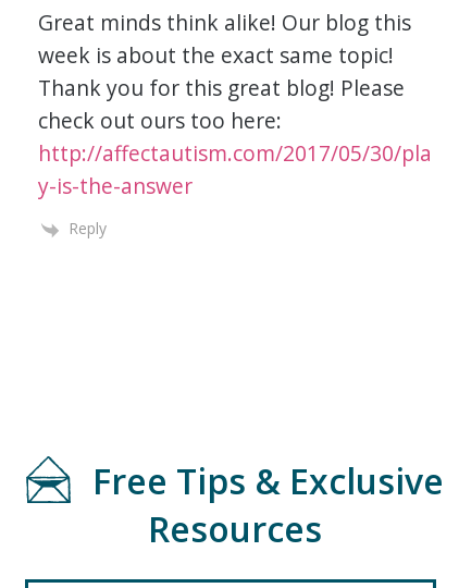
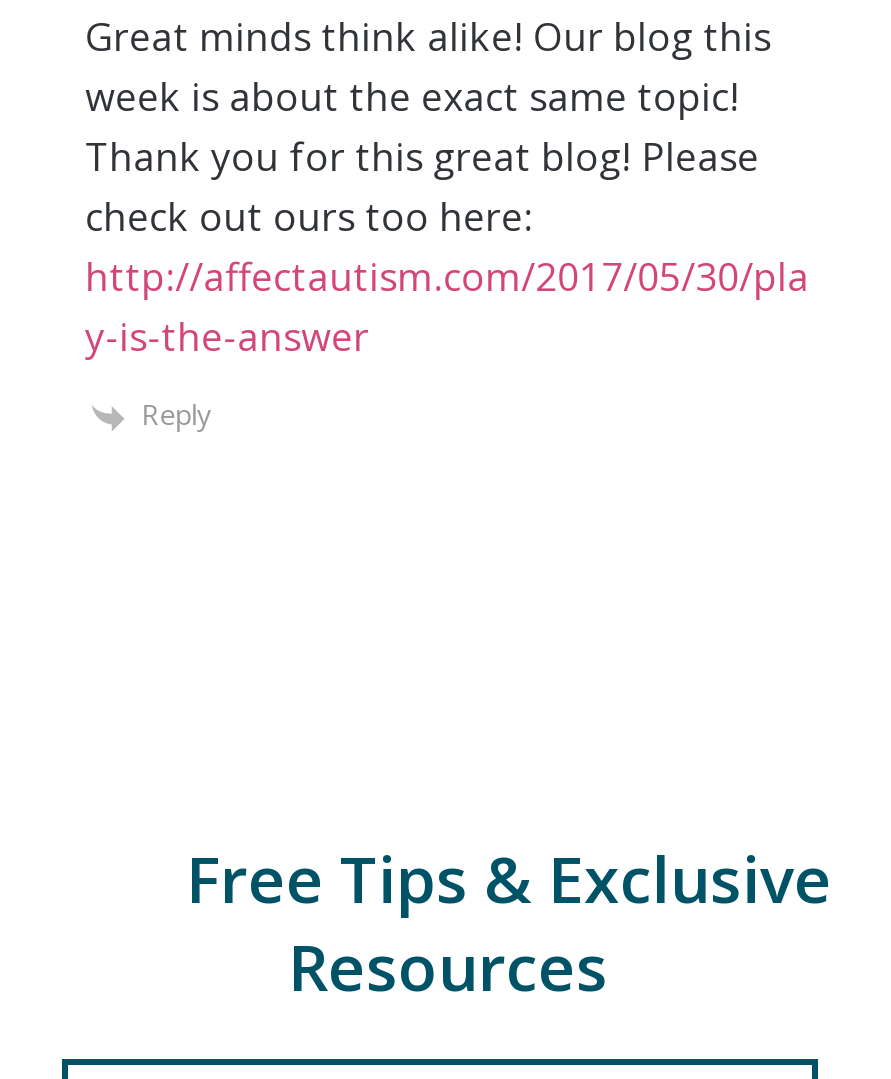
- [image]
